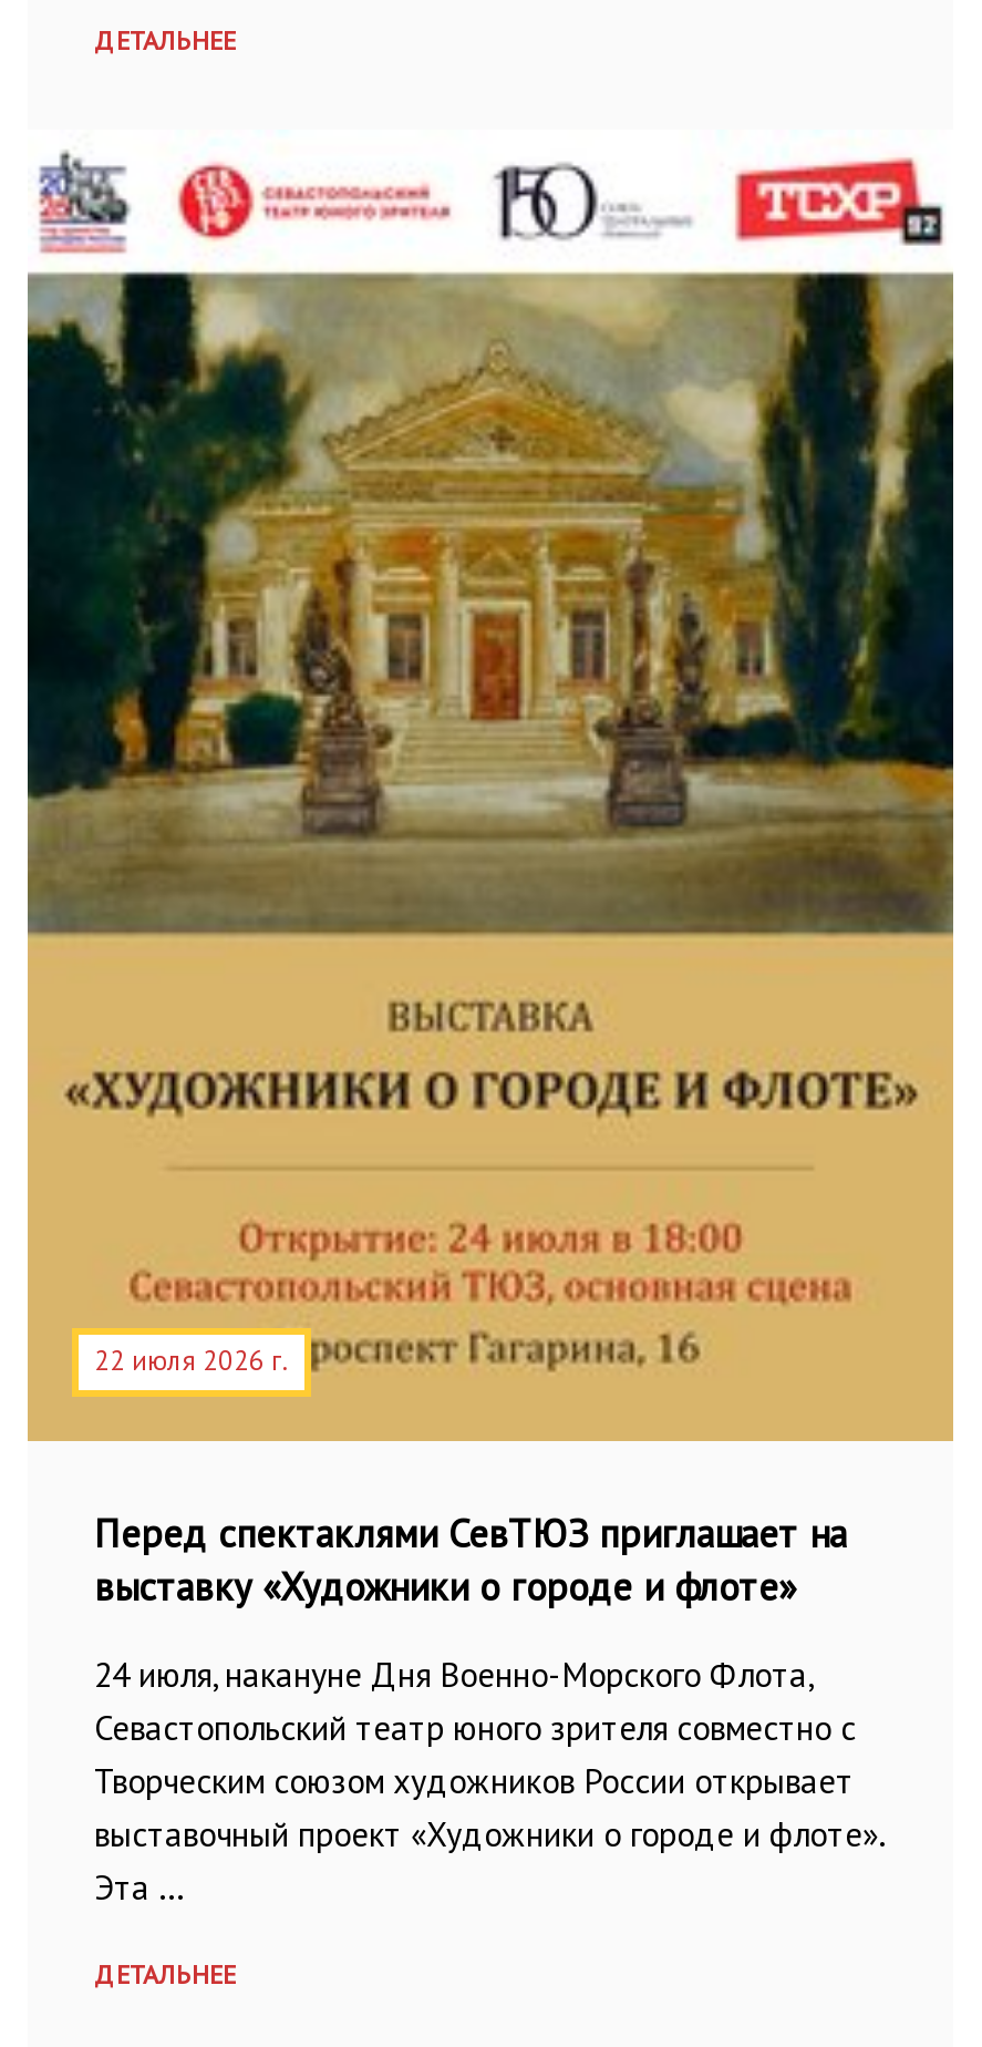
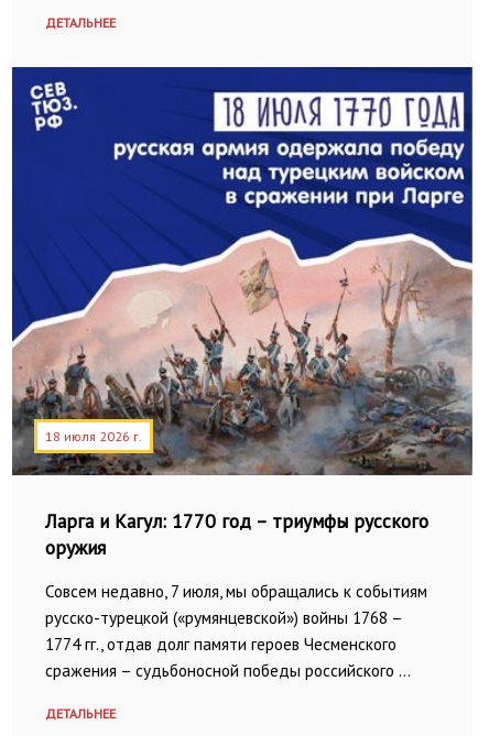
- [image]
- 22 июля 2026 г.
+ [image]
+ 18 июля 2026 г.

- Перед спектаклями СевТЮЗ приглашает на
- выставку «Художники о городе и флоте»
+ Ларга и Кагул: 1770 год – триумфы русского
+ оружия

- 24 июля, накануне Дня Военно-Морского Флота,
- Севастопольский театр юного зрителя совместно с
- Творческим союзом художников России открывает
- выставочный проект «Художники о городе и флоте».
- Эта …
+ Совсем недавно, 7 июля, мы обращались к событиям
+ русско-турецкой («румянцевской») войны 1768 –
+ 1774 гг., отдав долг памяти героев Чесменского
+ сражения – судьбоносной победы российского …
